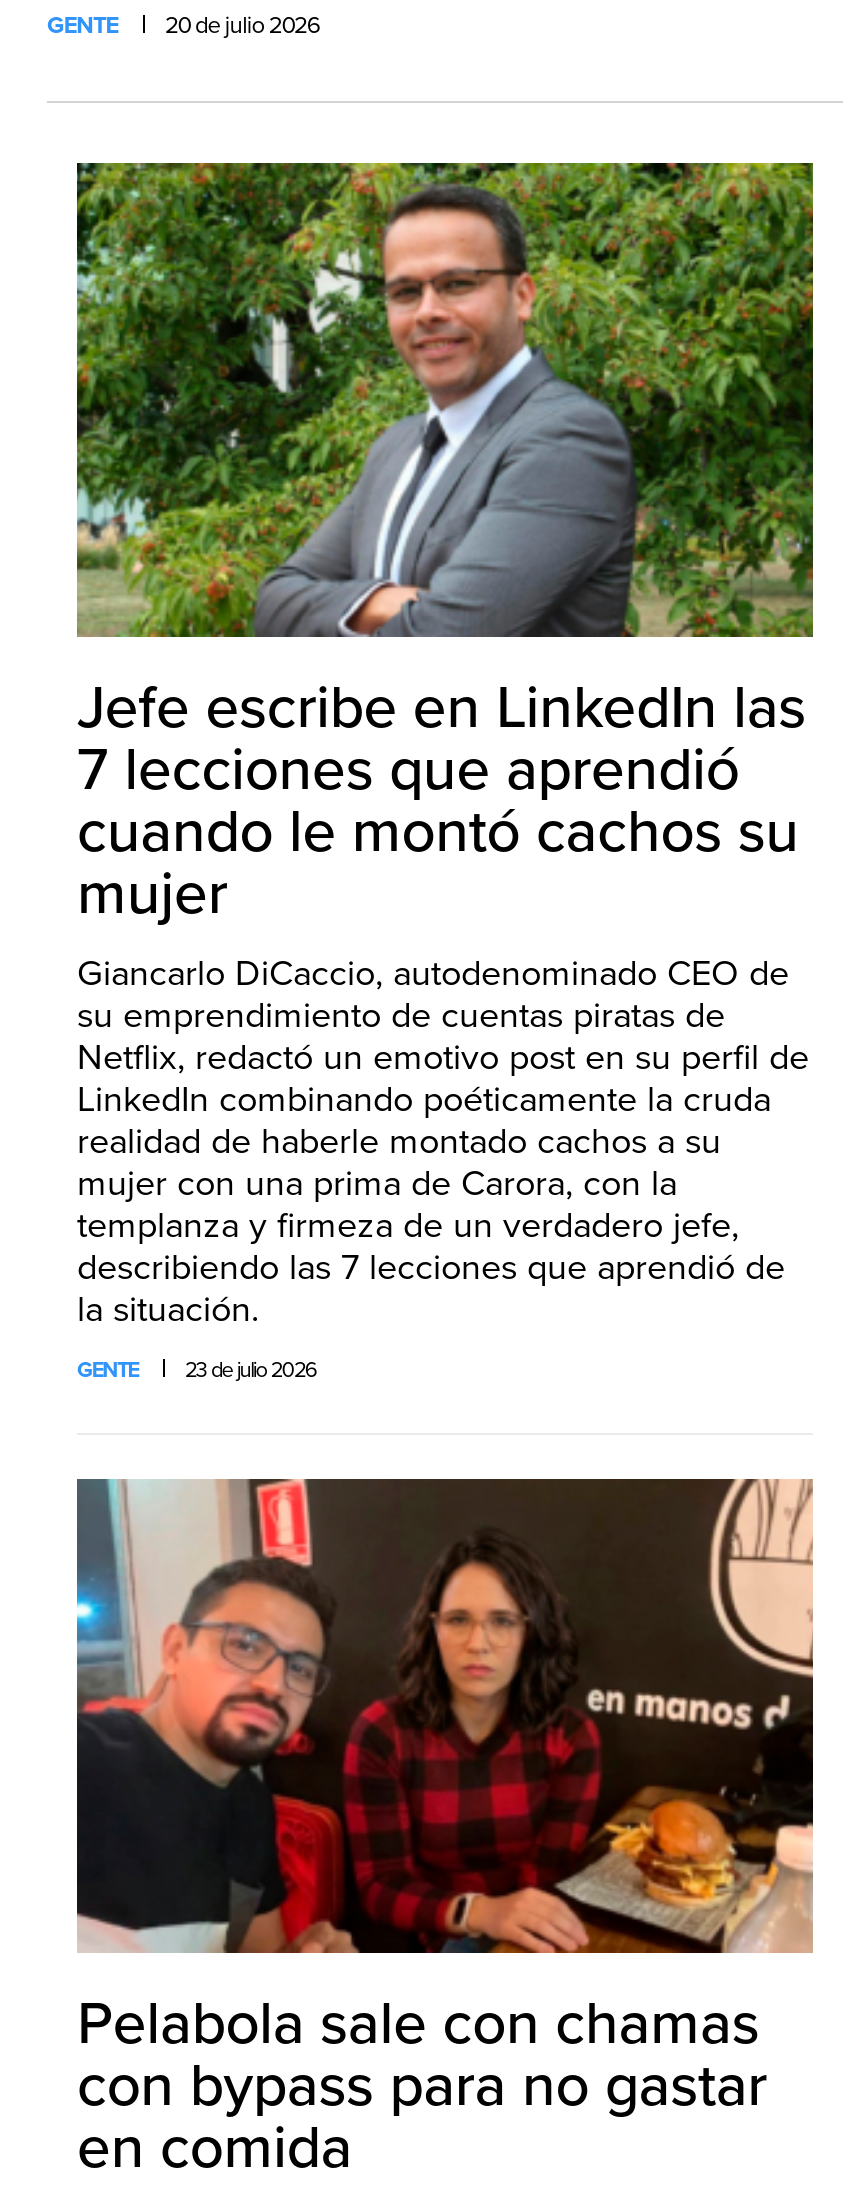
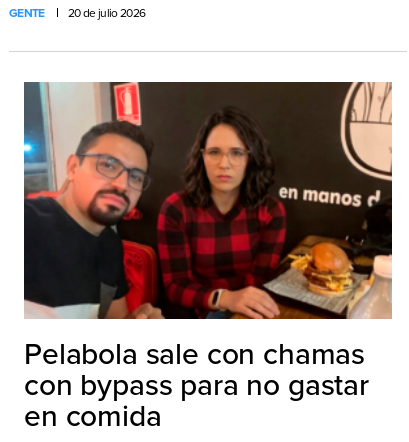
- [image]
- Jefe escribe en LinkedIn las
- 7 lecciones que aprendió
- cuando le montó cachos su
- mujer
- Giancarlo DiCaccio, autodenominado CEO de
- su emprendimiento de cuentas piratas de
- Netflix, redactó un emotivo post en su perfil de
- LinkedIn combinando poéticamente la cruda
- realidad de haberle montado cachos a su
- mujer con una prima de Carora, con la
- templanza y firmeza de un verdadero jefe,
- describiendo las 7 lecciones que aprendió de
- la situación.
- GENTE
- 23 de julio 2026
